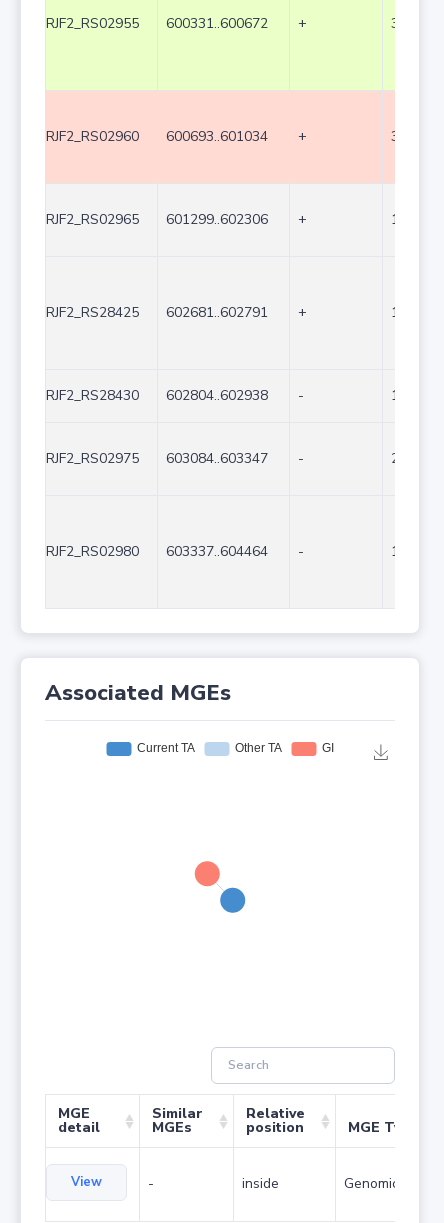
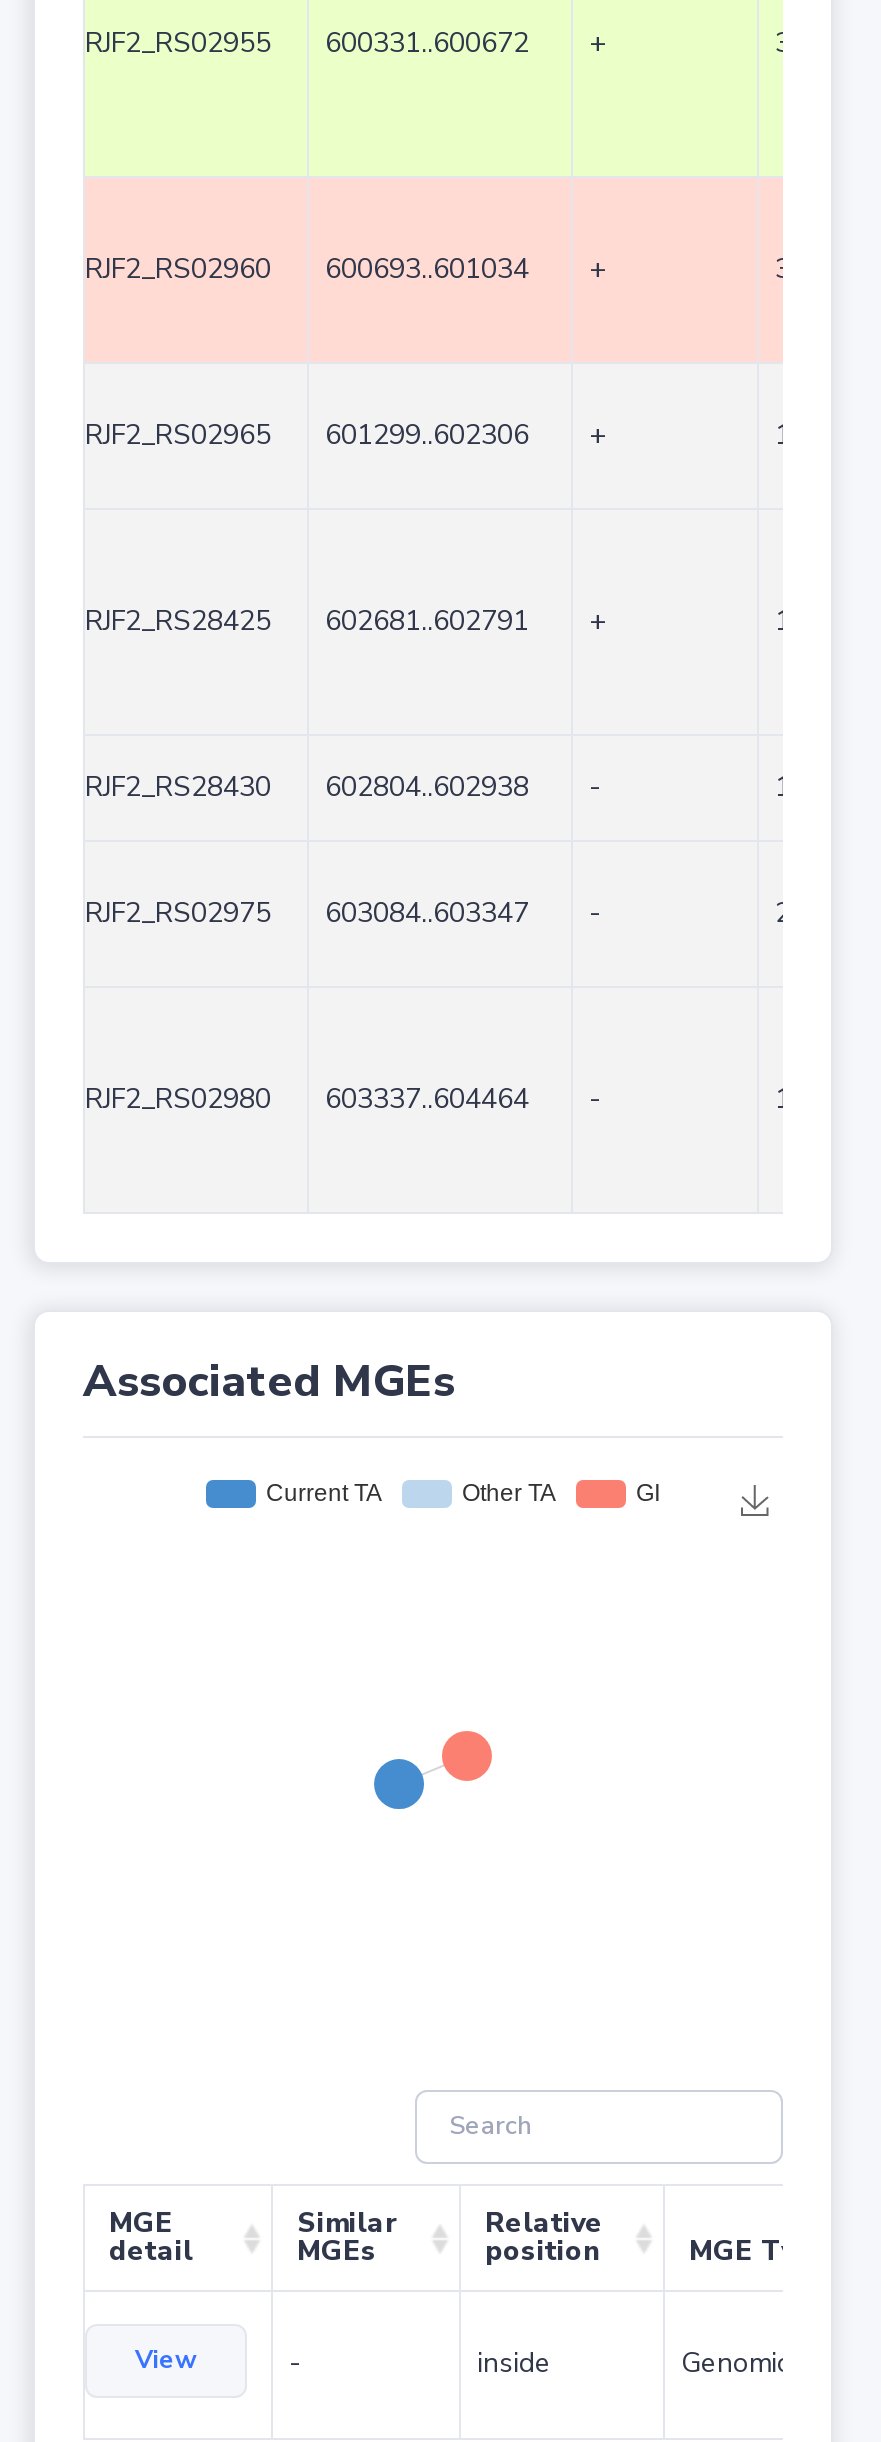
- [image]
+ [image]
